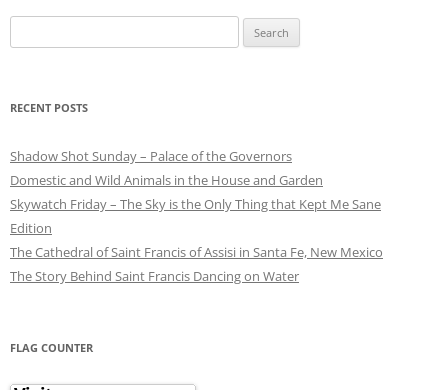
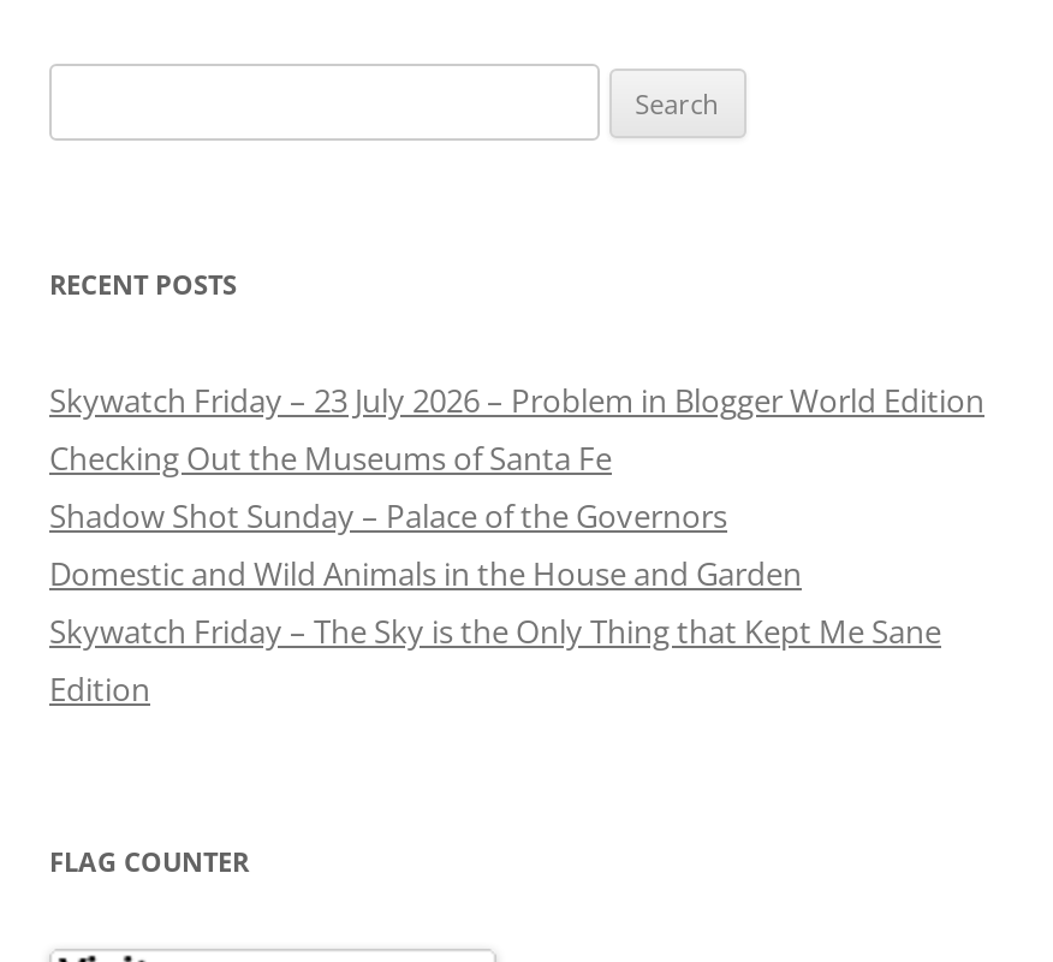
+ Skywatch Friday – 23 July 2026 – Problem in Blogger World Edition
+ Checking Out the Museums of Santa Fe

moved down: Shadow Shot Sunday – Palace of the Governors | Domestic and Wild Animals in the House and Garden | Skywatch Friday – The Sky is the Only Thing that Kept Me Sane | Edition

- The Cathedral of Saint Francis of Assisi in Santa Fe, New Mexico
- The Story Behind Saint Francis Dancing on Water
